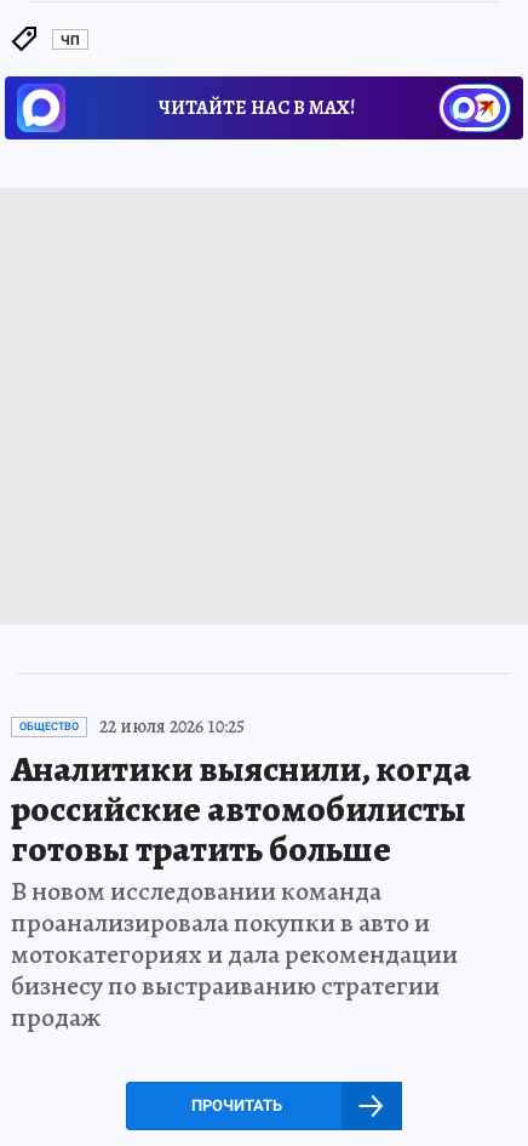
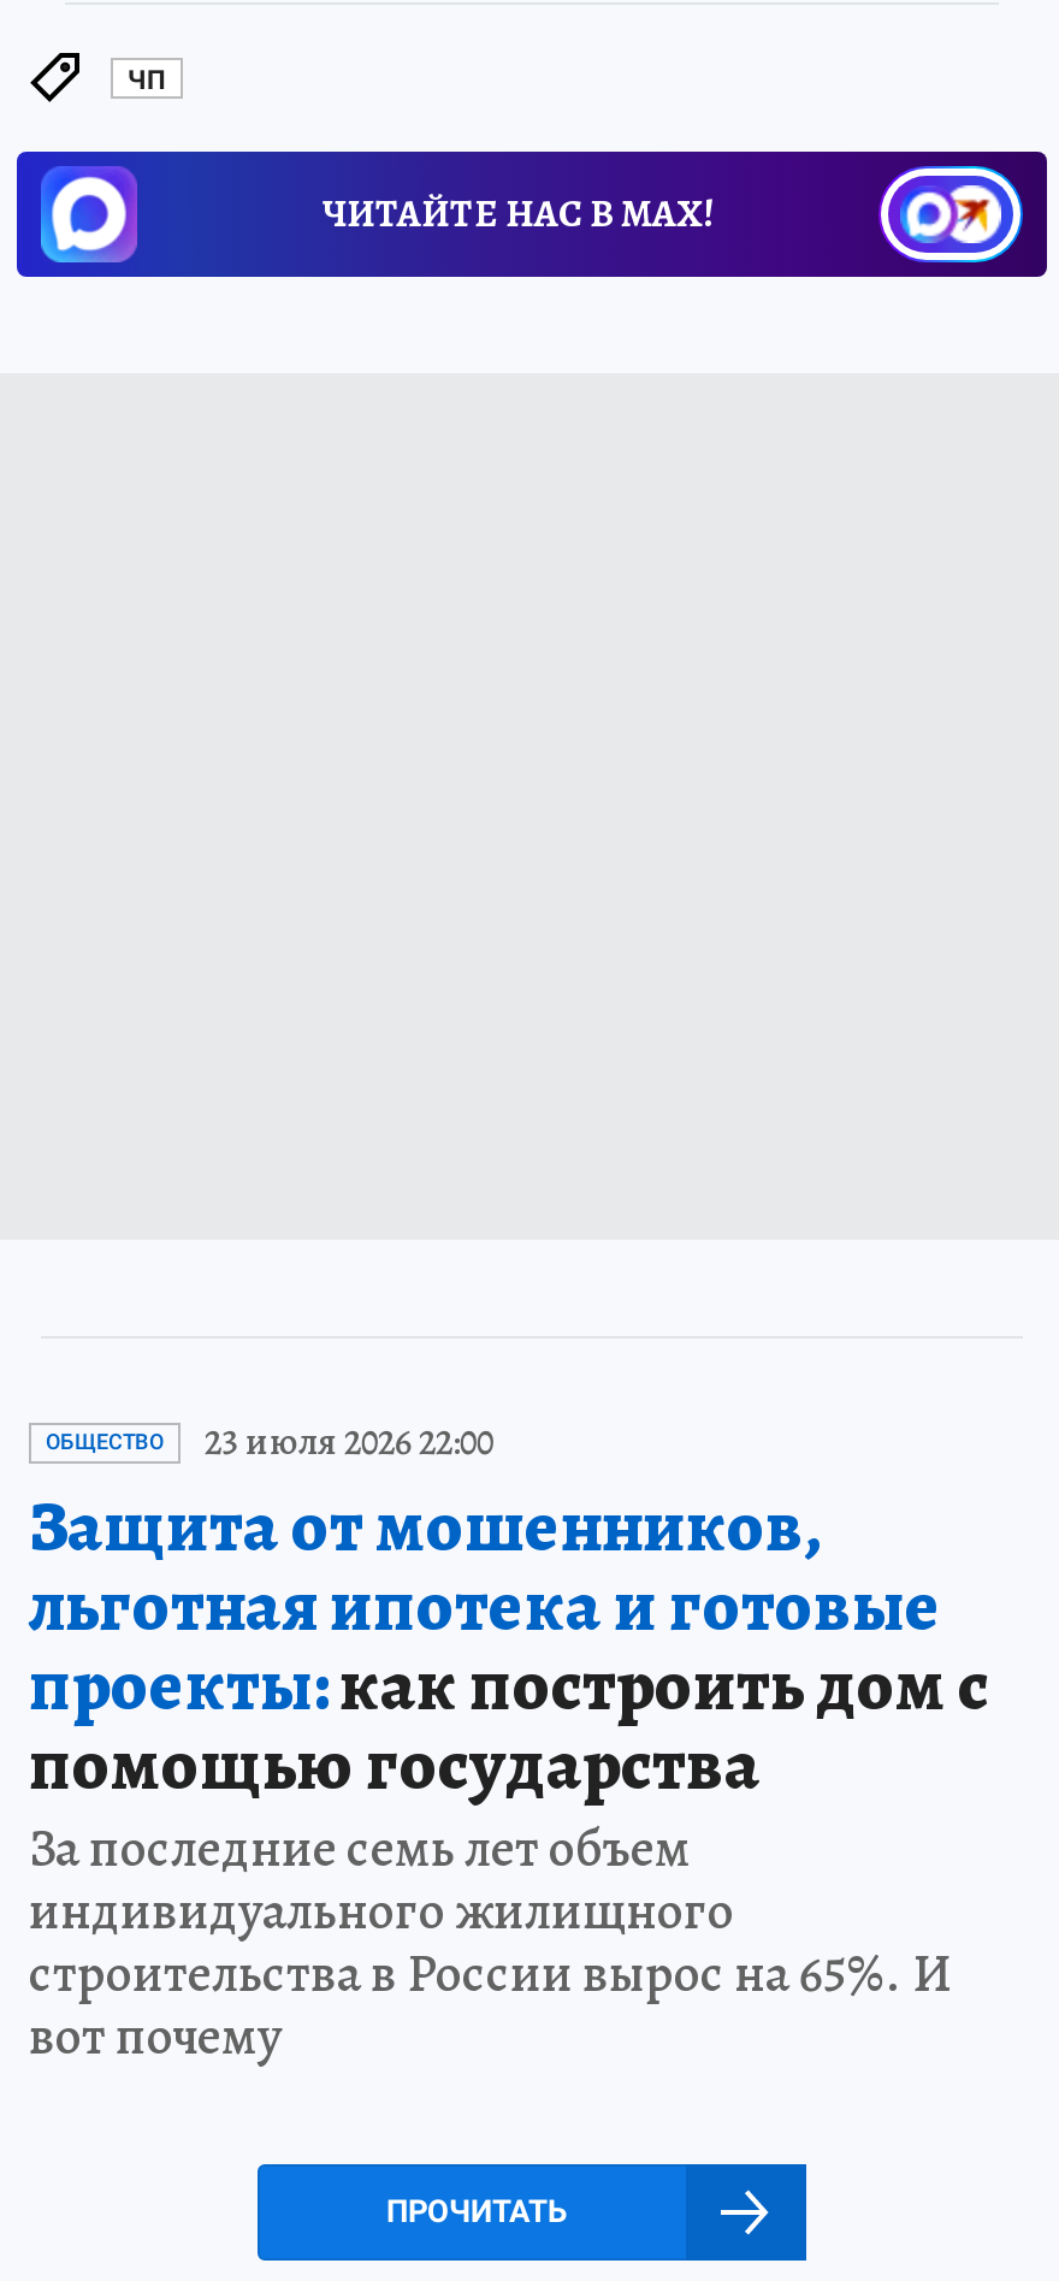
- 22 июля 2026 10:25
- Аналитики выяснили, когда
- российские автомобилисты
- готовы тратить больше
- В новом исследовании команда
- проанализировала покупки в авто и
- мотокатегориях и дала рекомендации
- бизнесу по выстраиванию стратегии
- продаж
+ 23 июля 2026 22:00
+ Защита от мошенников,
+ льготная ипотека и готовые
+ проекты:как построить дом с
+ помощью государства
+ За последние семь лет объем
+ индивидуального жилищного
+ строительства в России вырос на 65%. И
+ вот почему
